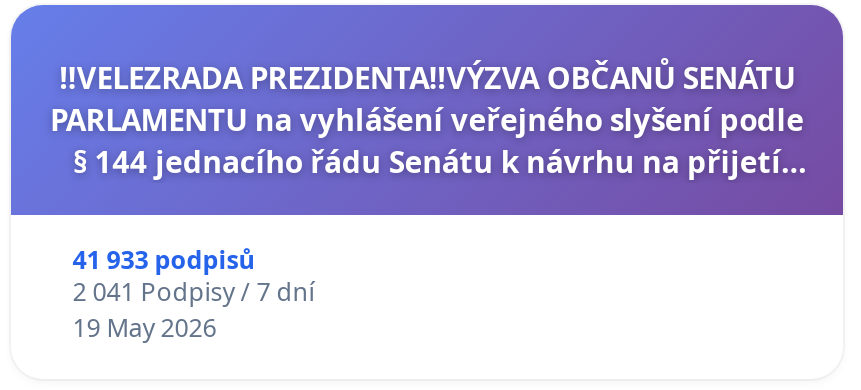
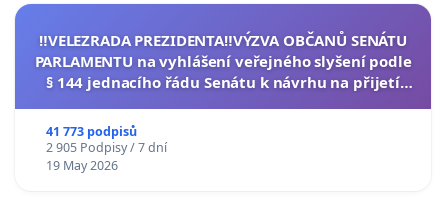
- 41 933 podpisů
+ 41 773 podpisů

- 2 041 Podpisy / 7 dní
+ 2 905 Podpisy / 7 dní
